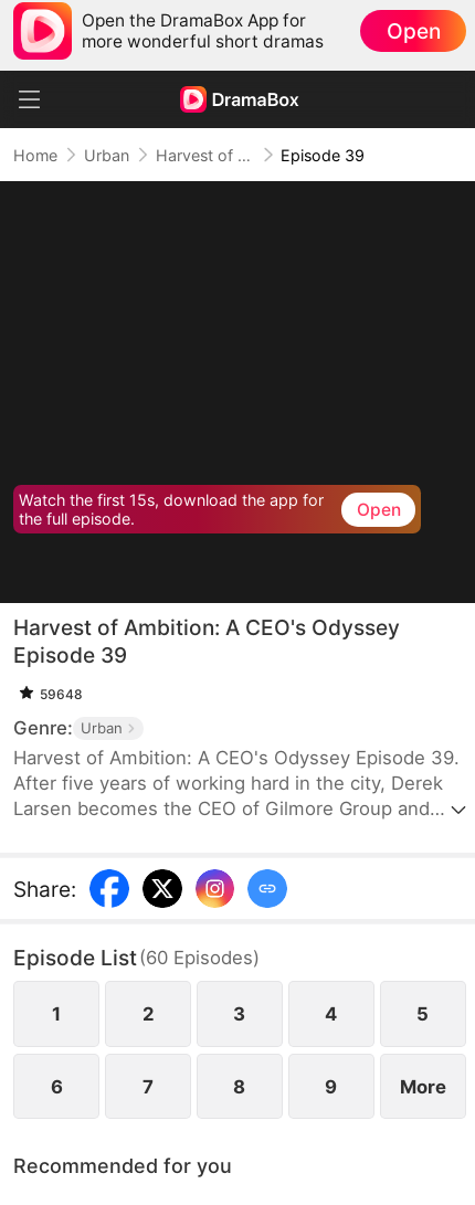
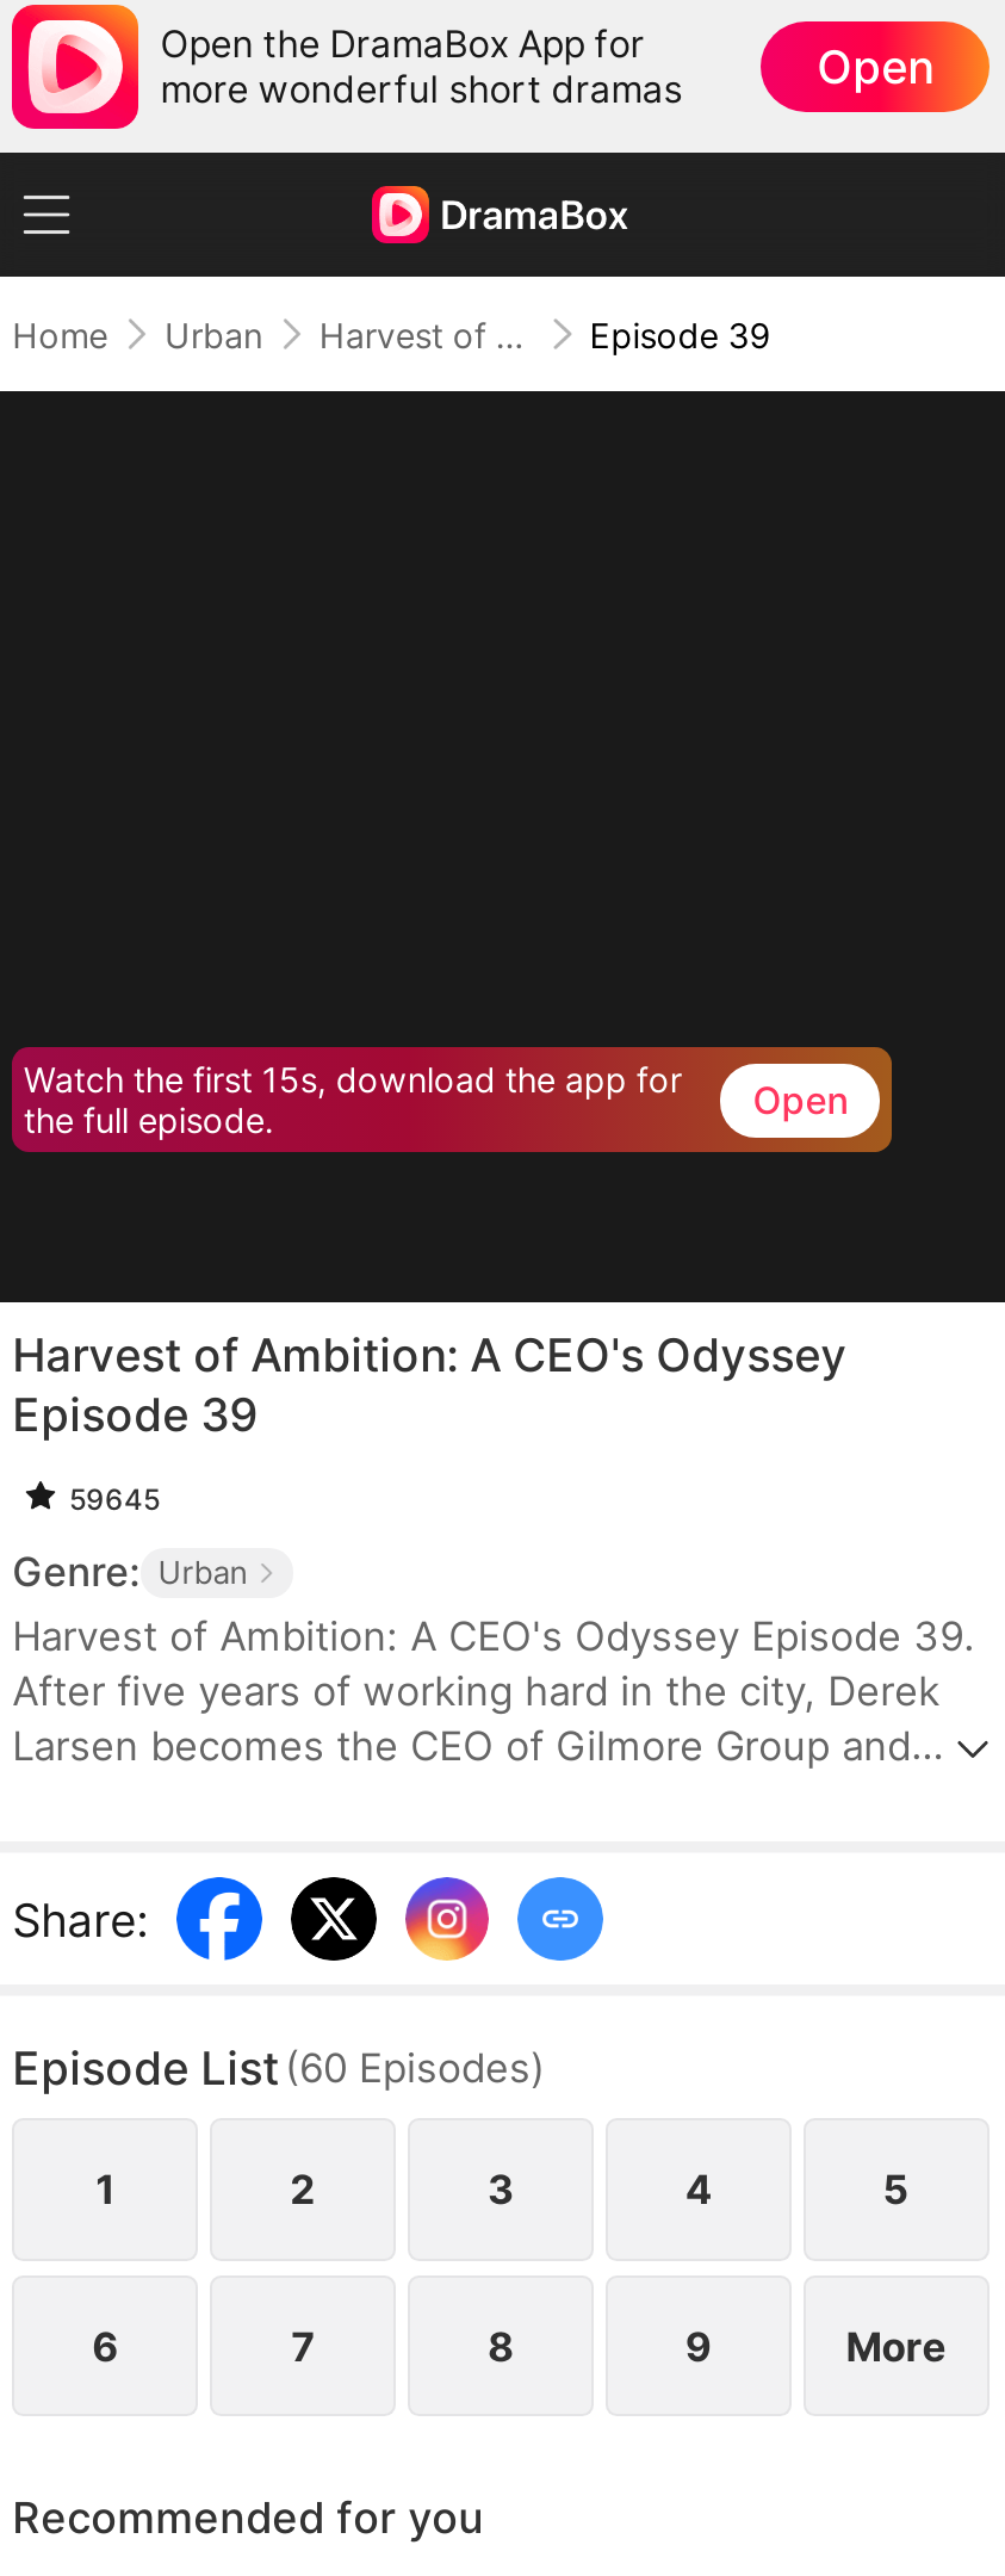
- 59648
+ 59645
